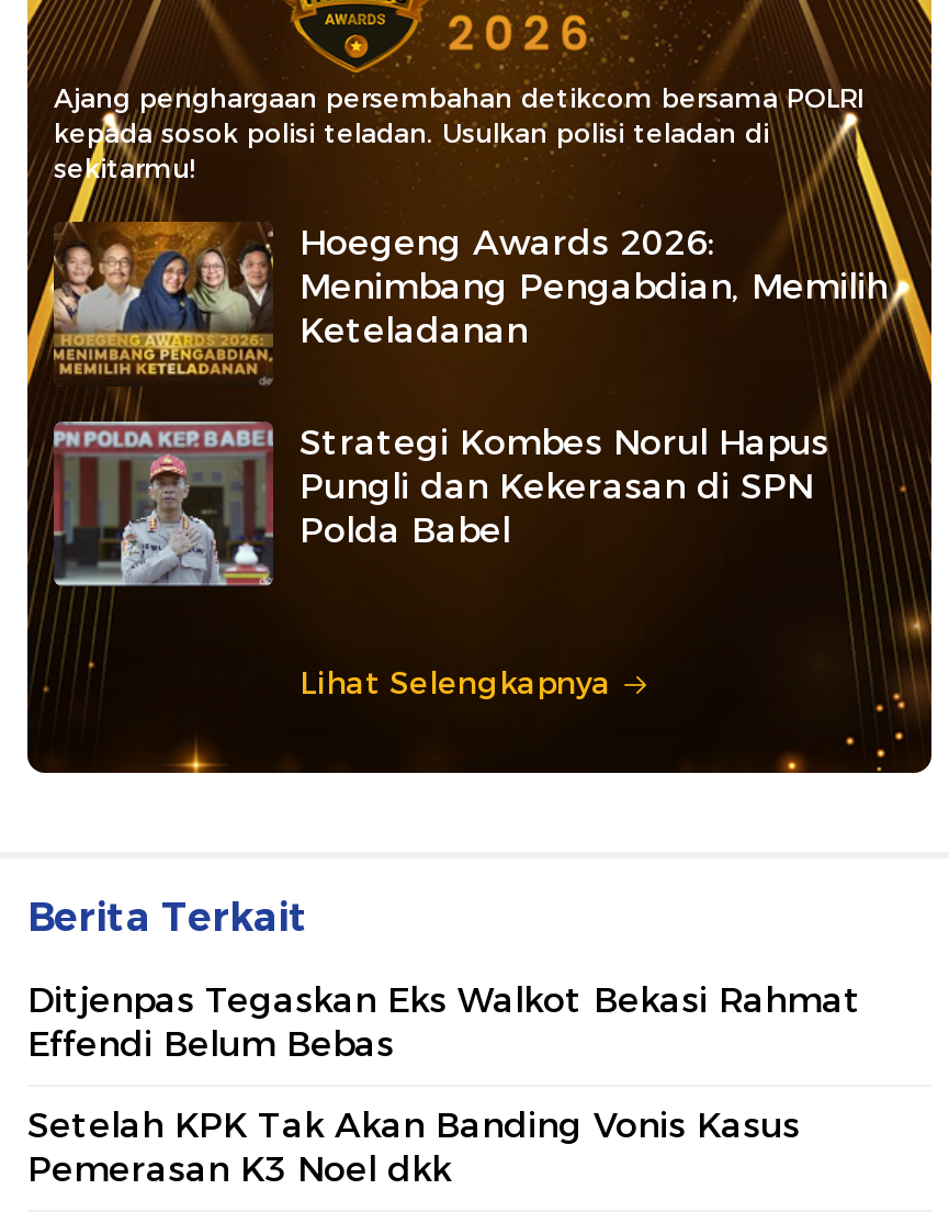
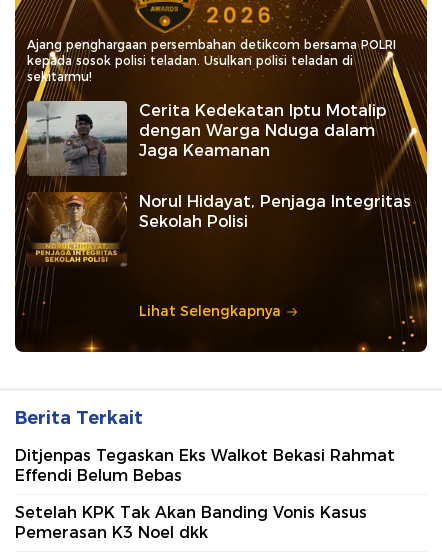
- [image]
- Hoegeng Awards 2026:
- Menimbang Pengabdian, Memilih
- Keteladanan
+ [image]
+ Cerita Kedekatan Iptu Motalip
+ dengan Warga Nduga dalam
+ Jaga Keamanan

- [image]
- Strategi Kombes Norul Hapus
- Pungli dan Kekerasan di SPN
- Polda Babel
+ [image]
+ Norul Hidayat, Penjaga Integritas
+ Sekolah Polisi
